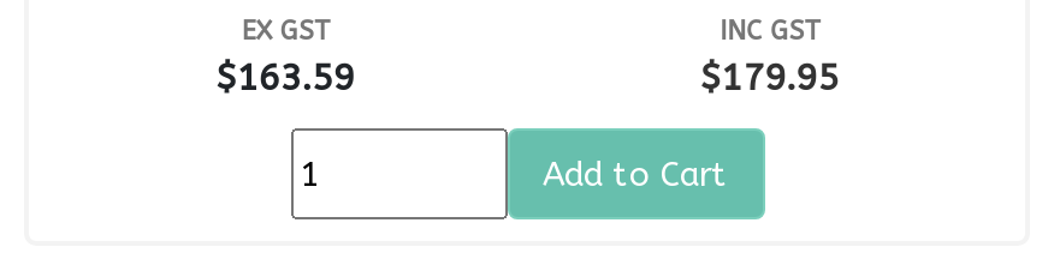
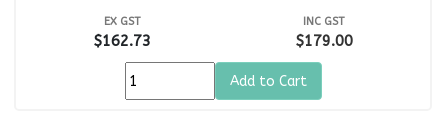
- $163.59
+ $162.73

- $179.95
+ $179.00
